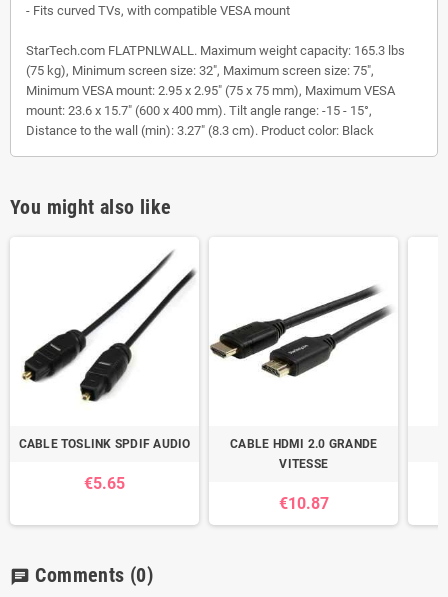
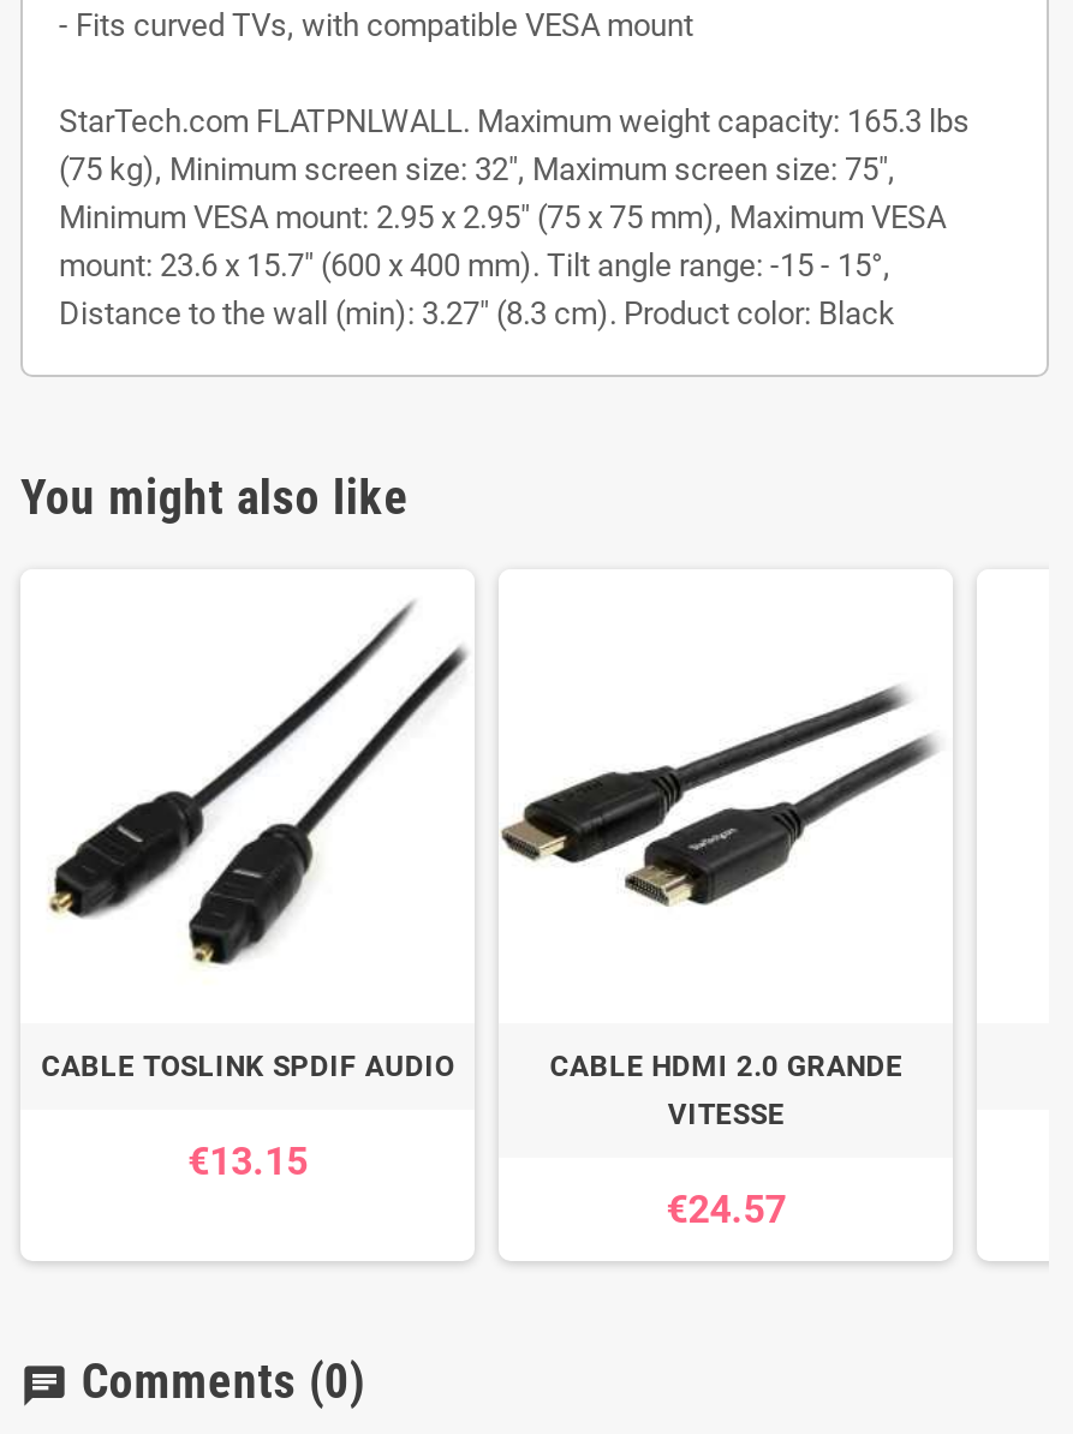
- €5.65
+ €13.15

- €10.87
+ €24.57
